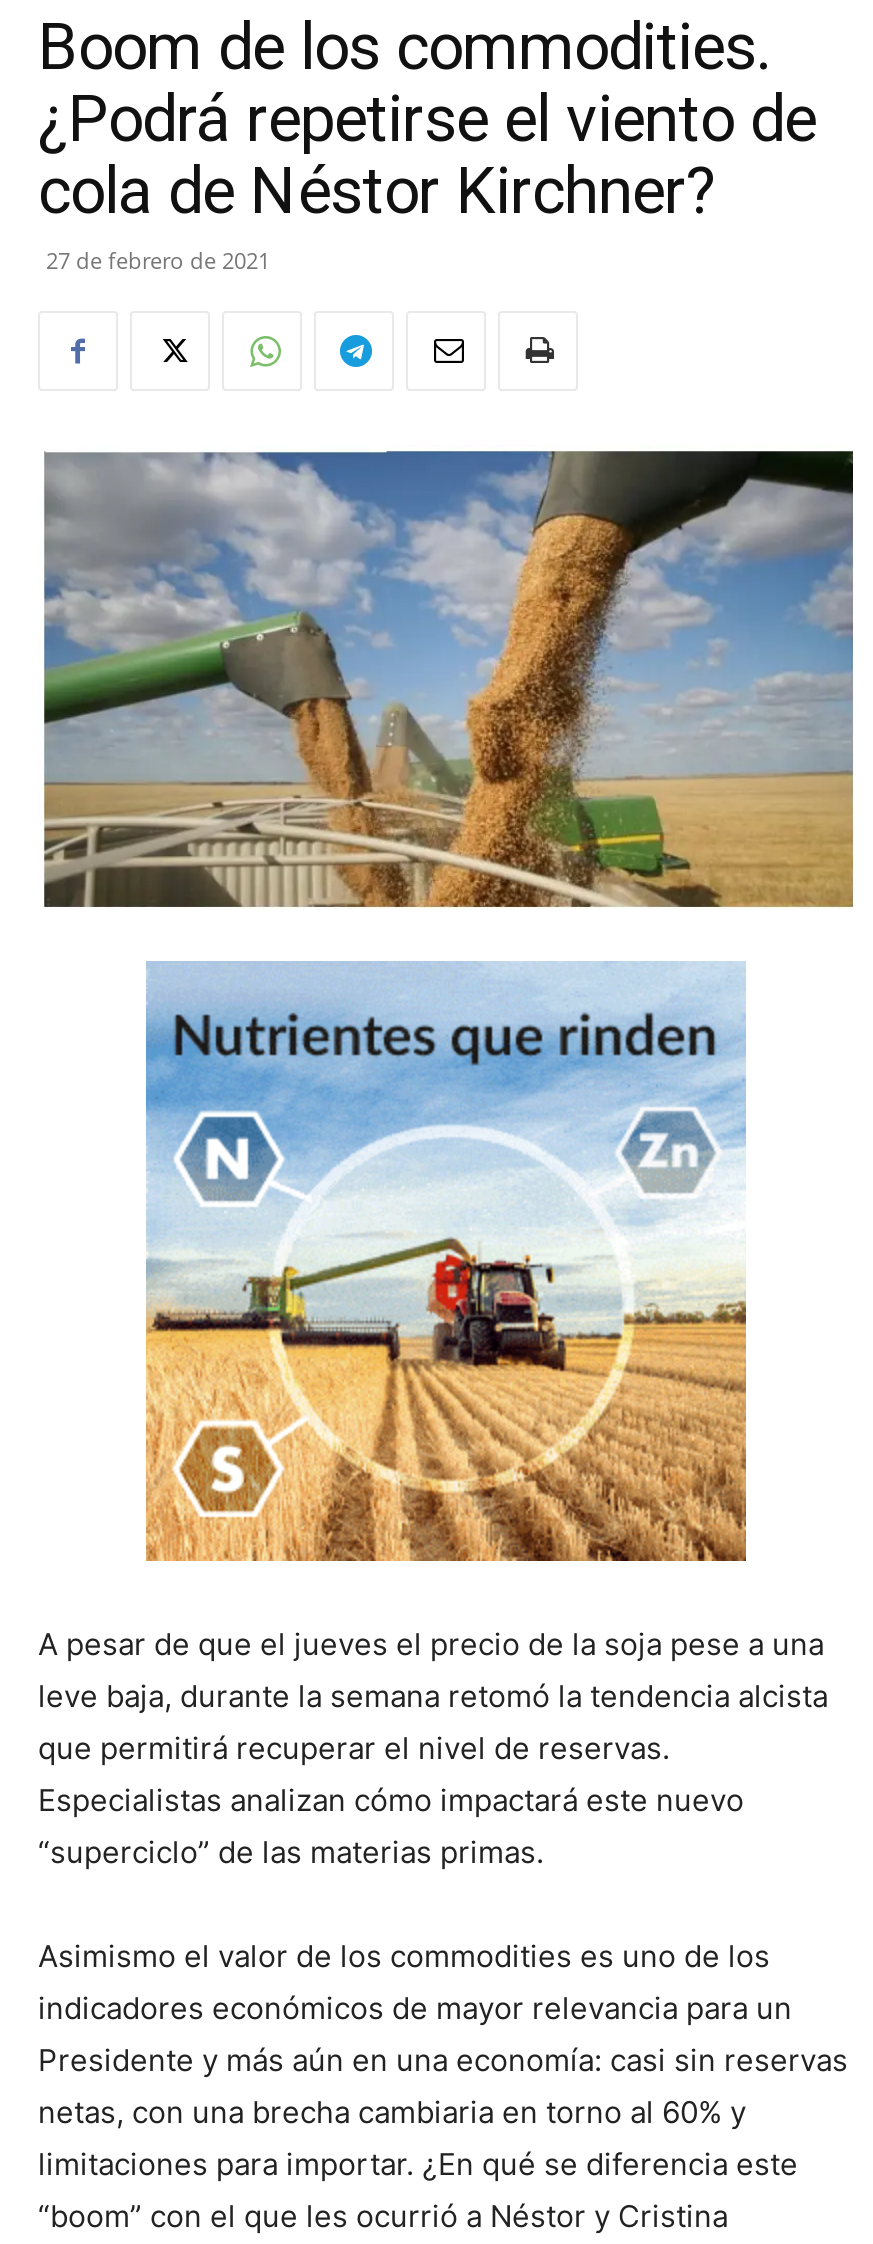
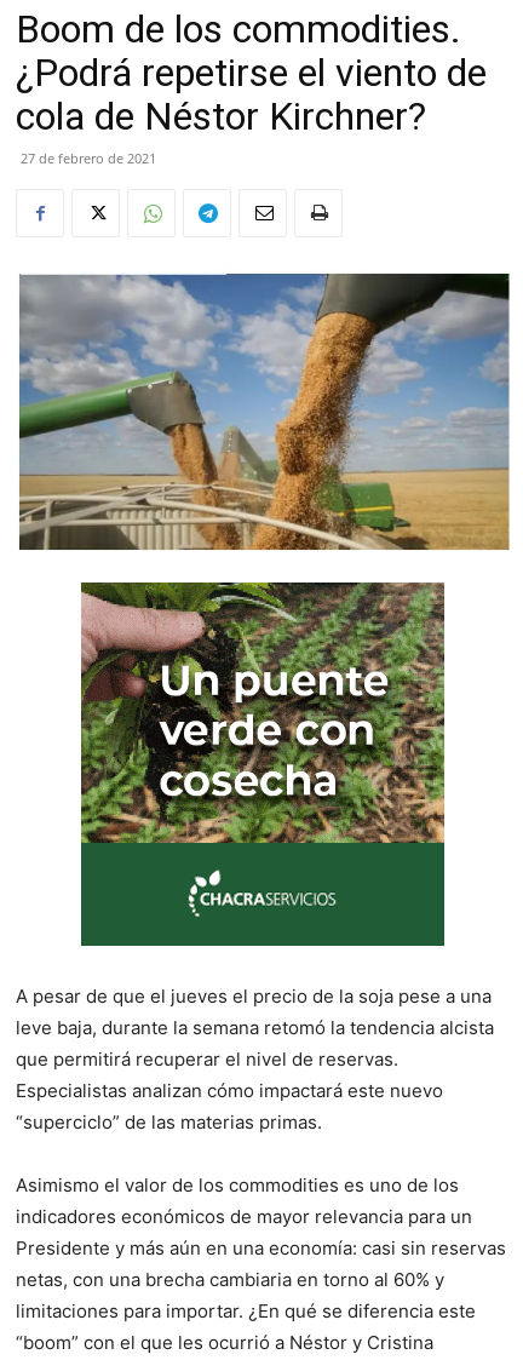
- [image]
+ [image]
